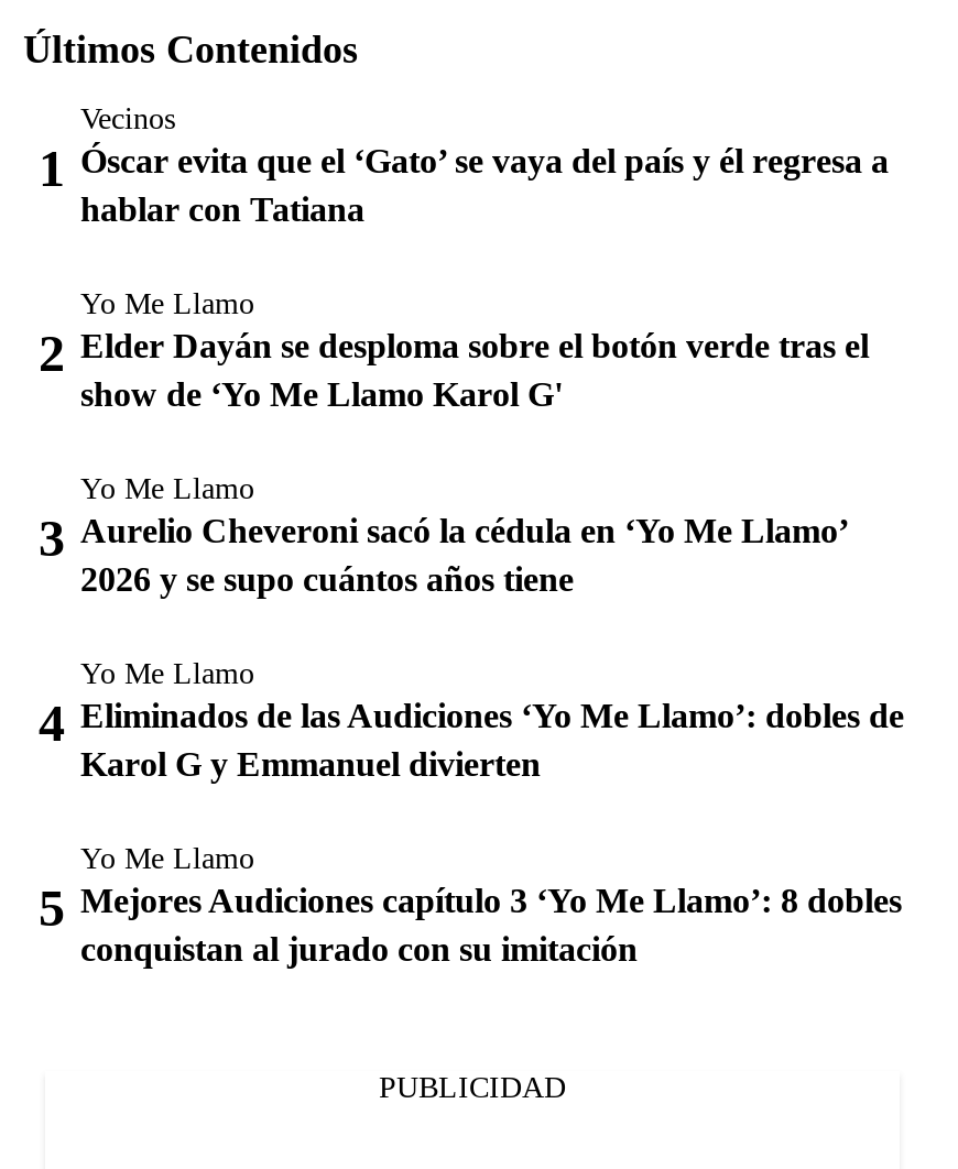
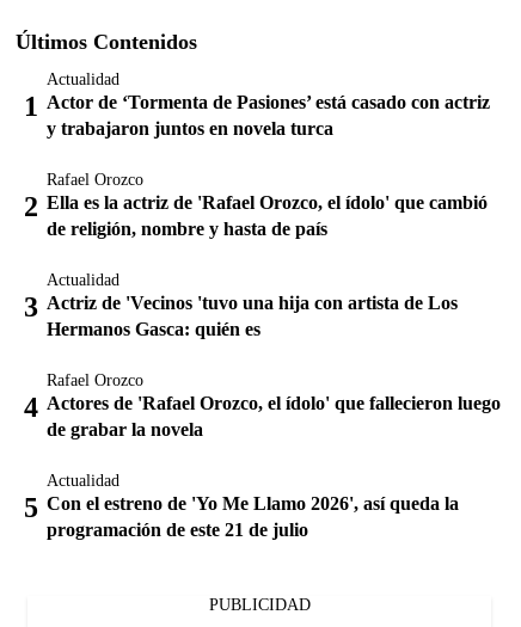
- Vecinos
- Óscar evita que el ‘Gato’ se vaya del país y él regresa a
- hablar con Tatiana
+ Actualidad
+ Actor de ‘Tormenta de Pasiones’ está casado con actriz
+ y trabajaron juntos en novela turca

- Yo Me Llamo
- Elder Dayán se desploma sobre el botón verde tras el
- show de ‘Yo Me Llamo Karol G'
+ Rafael Orozco
+ Ella es la actriz de 'Rafael Orozco, el ídolo' que cambió
+ de religión, nombre y hasta de país

- Yo Me Llamo
- Aurelio Cheveroni sacó la cédula en ‘Yo Me Llamo’
- 2026 y se supo cuántos años tiene
+ Actualidad
+ Actriz de 'Vecinos 'tuvo una hija con artista de Los
+ Hermanos Gasca: quién es

- Yo Me Llamo
- Eliminados de las Audiciones ‘Yo Me Llamo’: dobles de
- Karol G y Emmanuel divierten
+ Rafael Orozco
+ Actores de 'Rafael Orozco, el ídolo' que fallecieron luego
+ de grabar la novela

- Yo Me Llamo
- Mejores Audiciones capítulo 3 ‘Yo Me Llamo’: 8 dobles
- conquistan al jurado con su imitación
+ Actualidad
+ Con el estreno de 'Yo Me Llamo 2026', así queda la
+ programación de este 21 de julio
